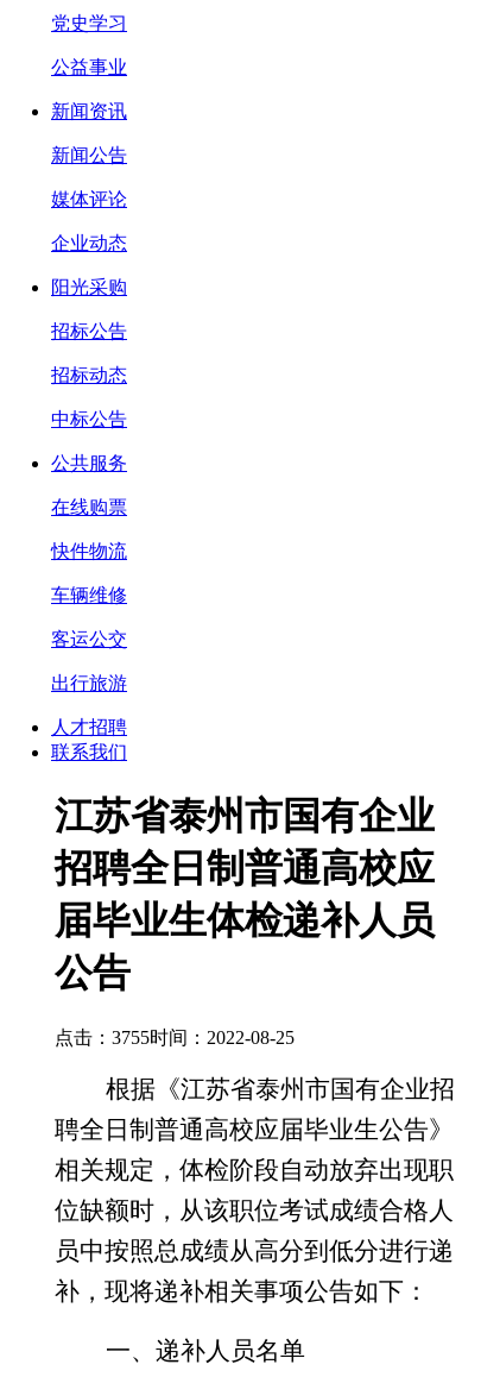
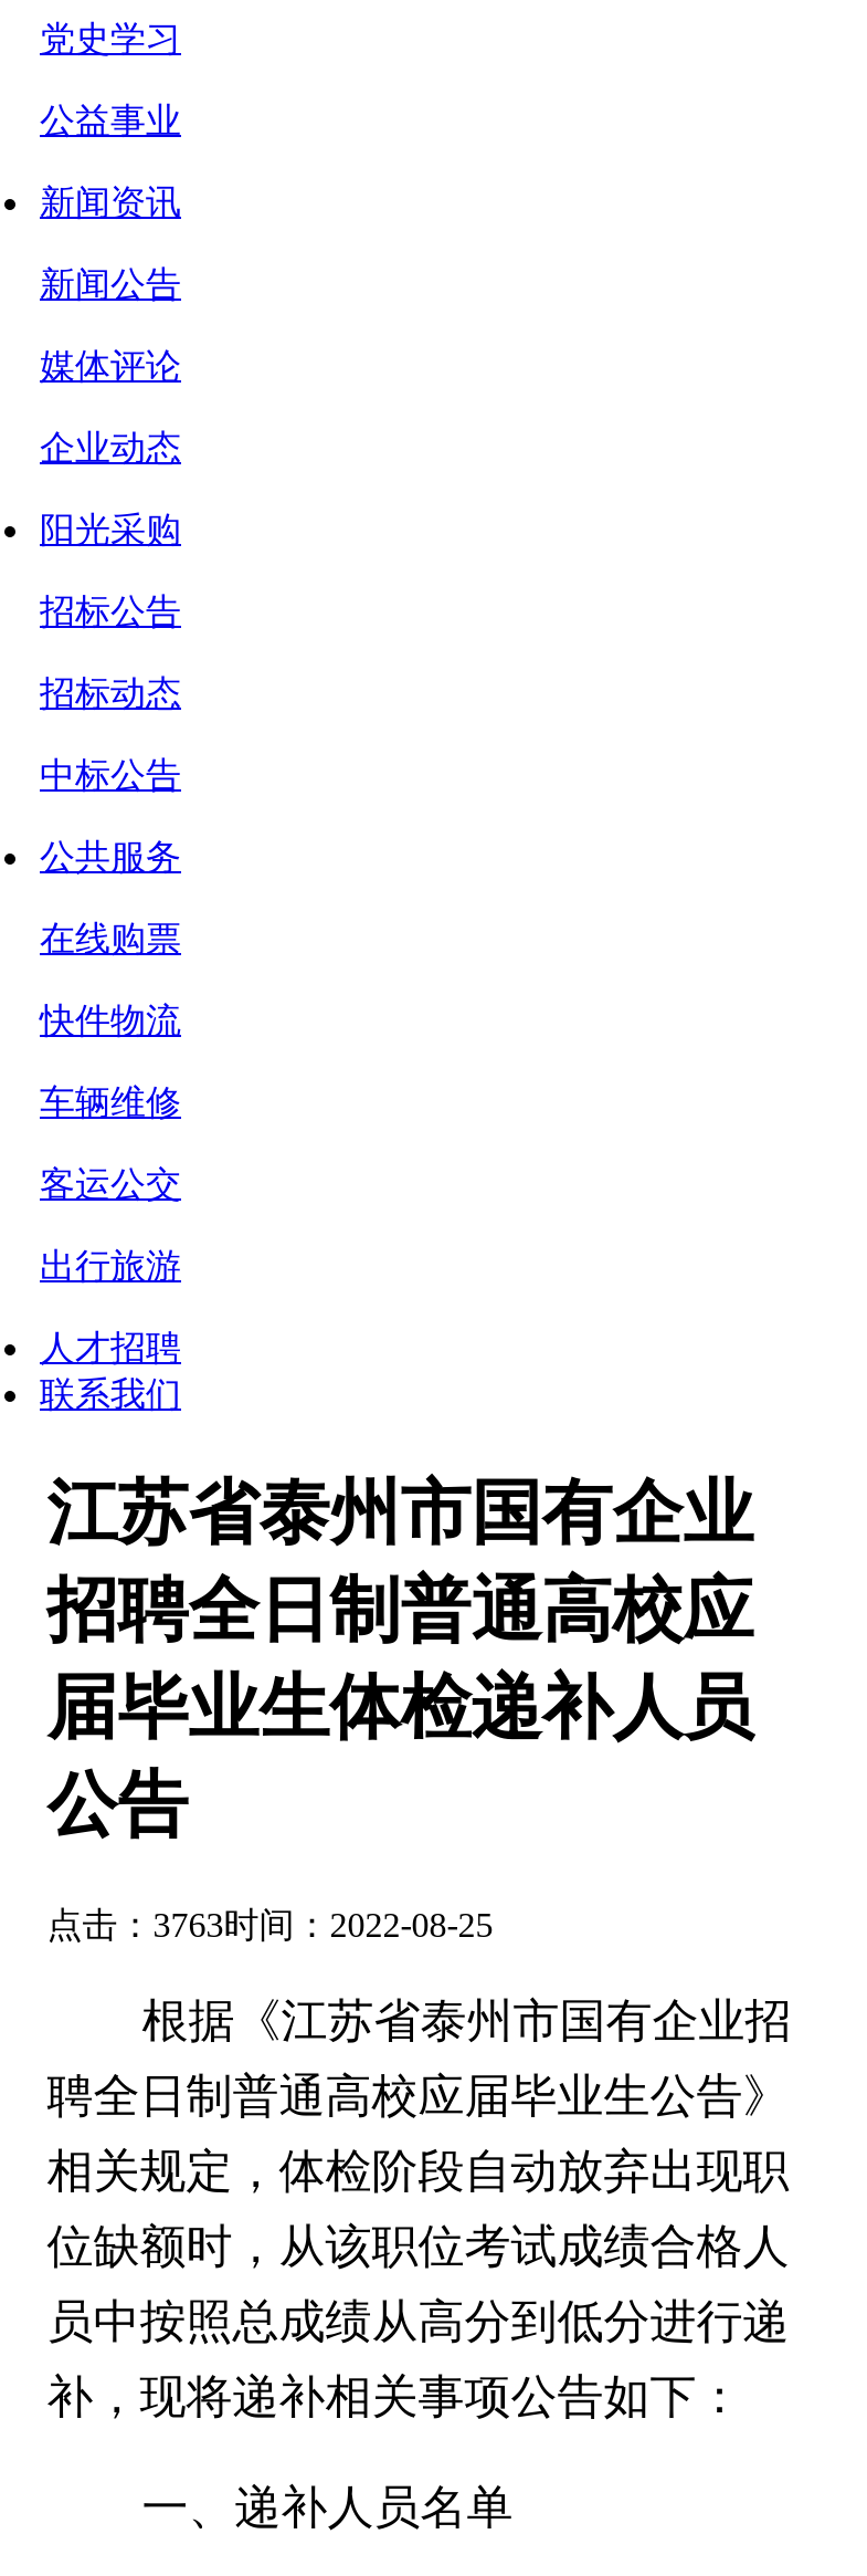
- 点击：3755时间：2022-08-25
+ 点击：3763时间：2022-08-25
